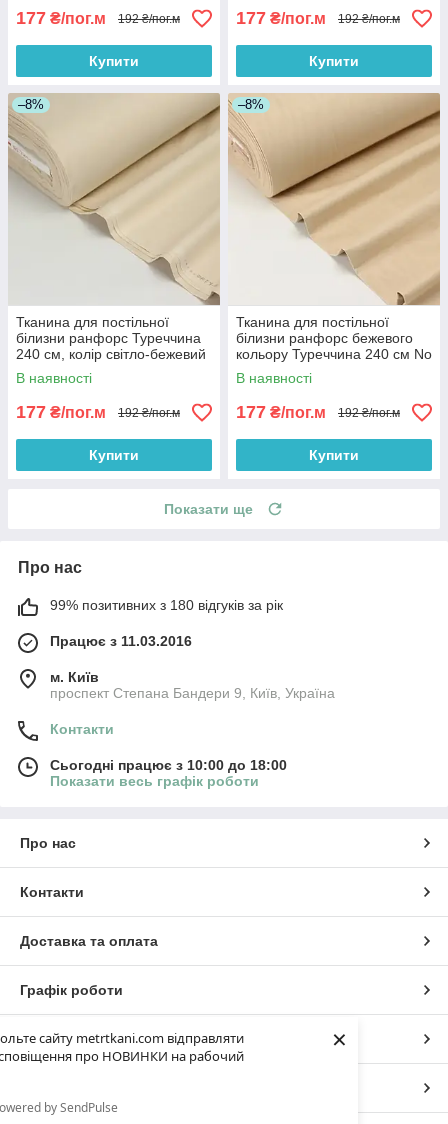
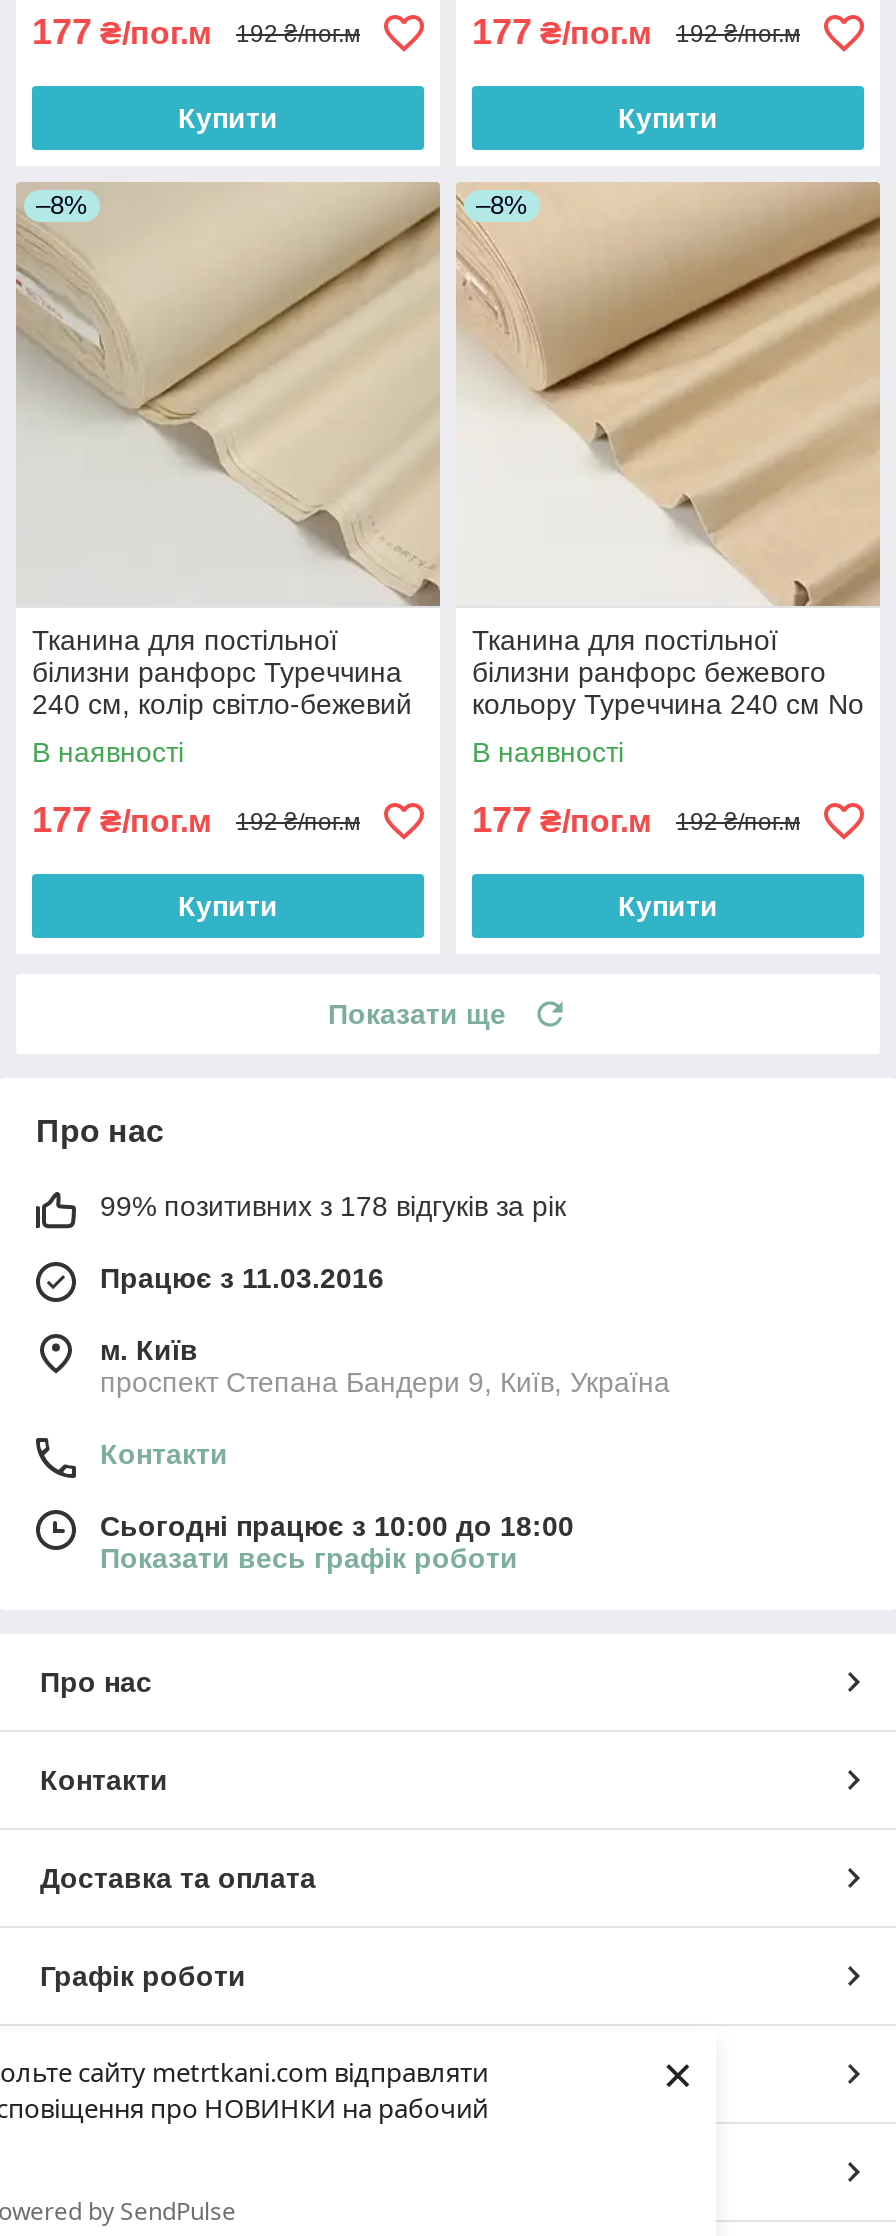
- 99% позитивних з 180 відгуків за рік
+ 99% позитивних з 178 відгуків за рік
